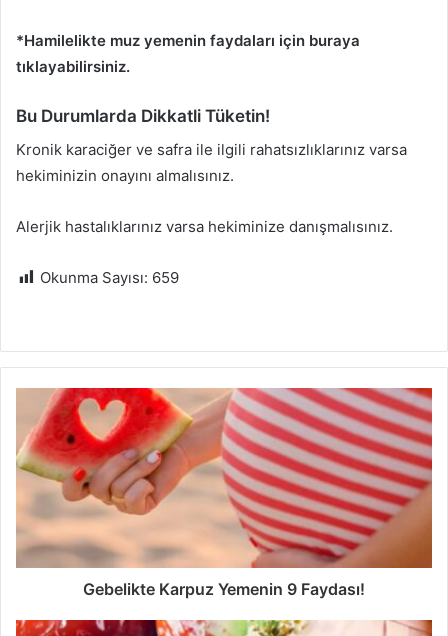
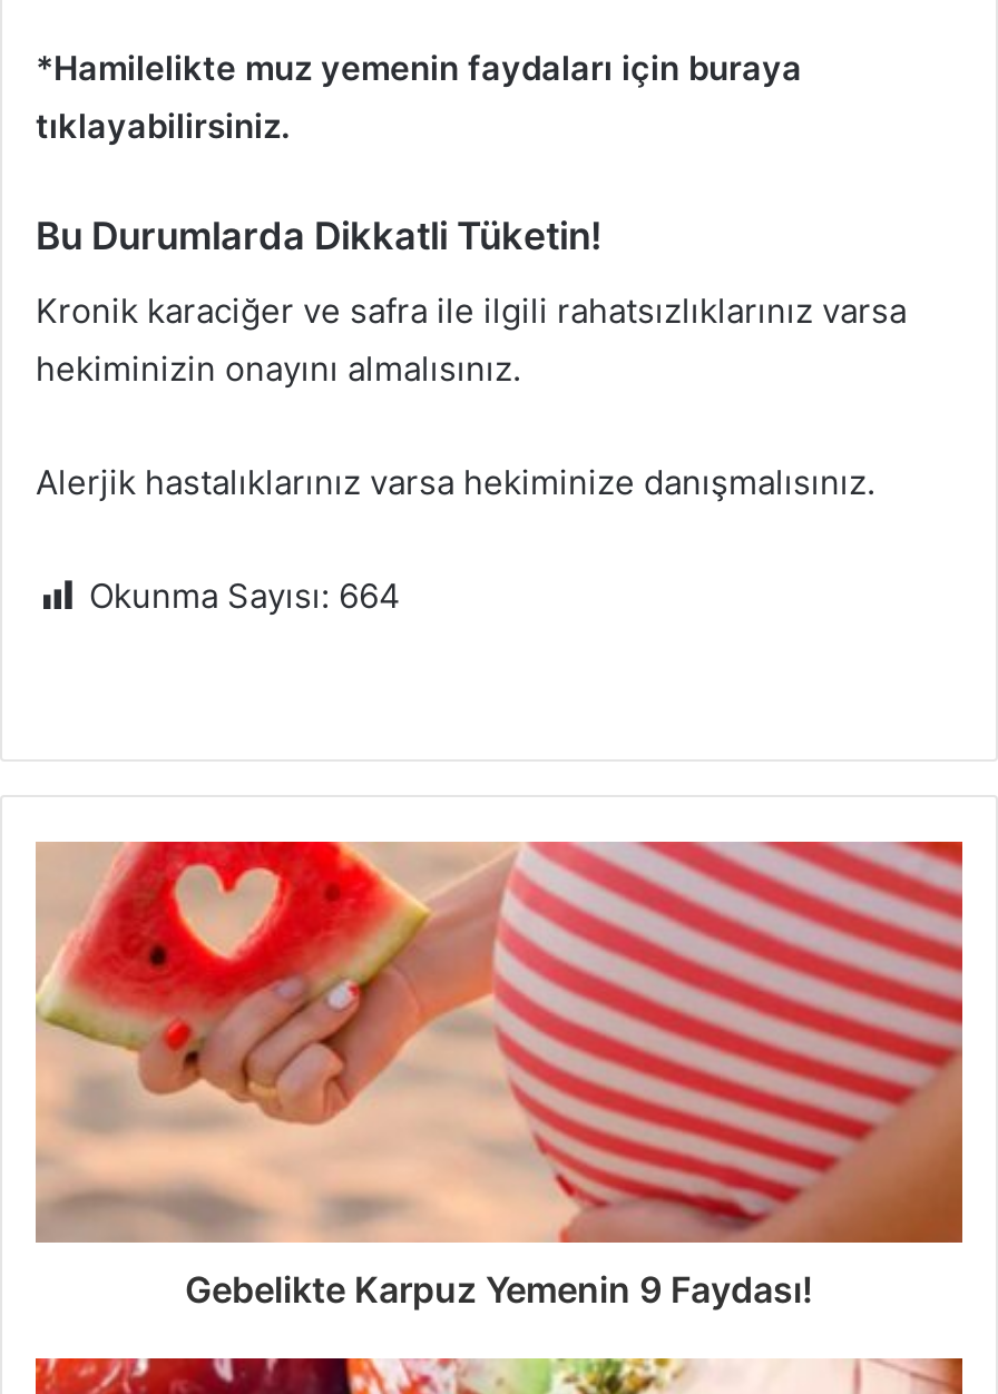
- Okunma Sayısı: 659
+ Okunma Sayısı: 664
